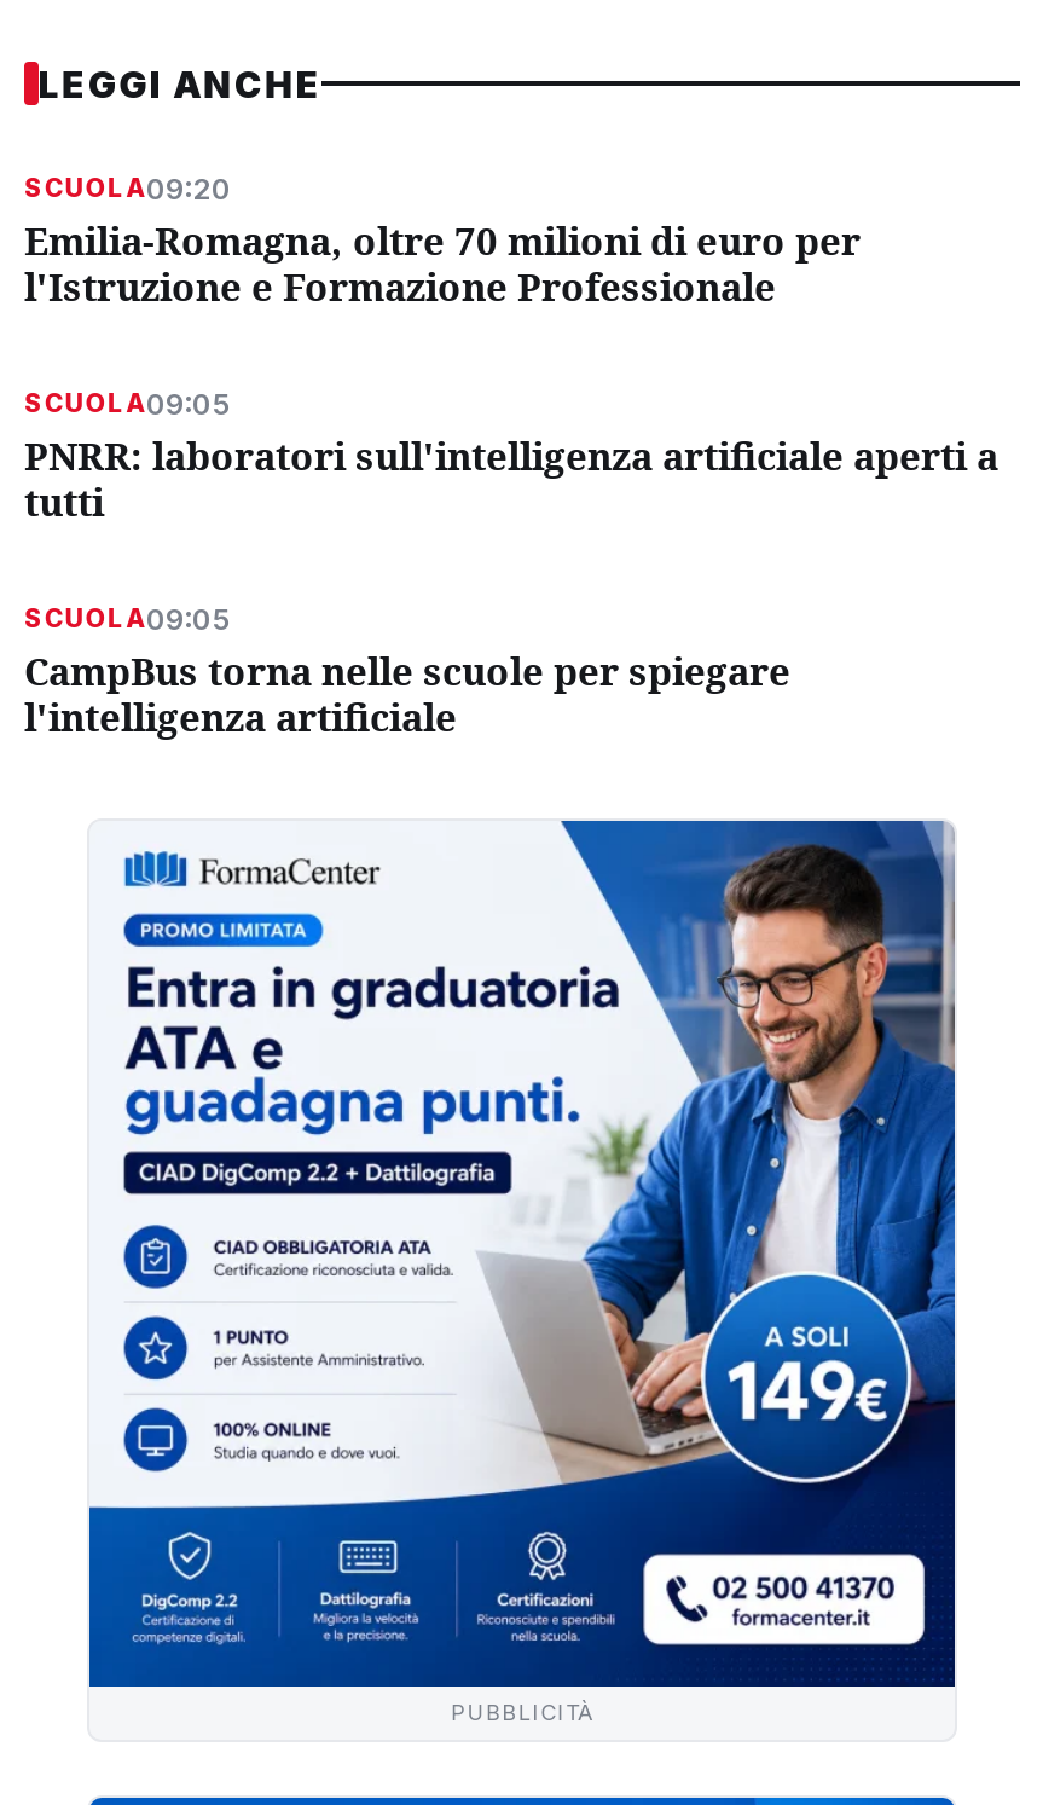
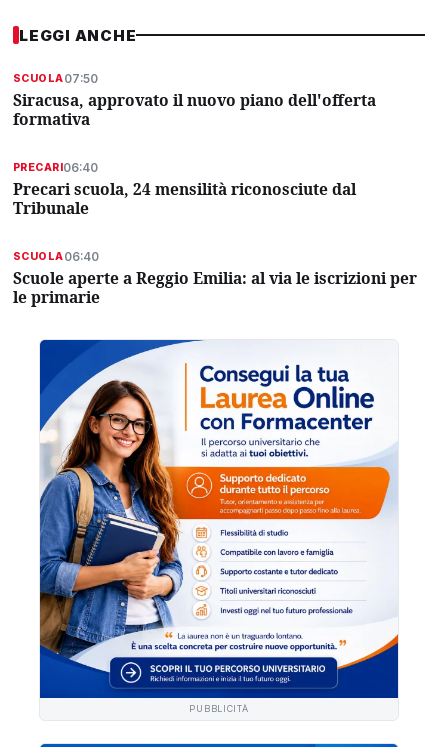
- SCUOLA09:20
- Emilia-Romagna, oltre 70 milioni di euro per
- l'Istruzione e Formazione Professionale
+ SCUOLA07:50
+ Siracusa, approvato il nuovo piano dell'offerta
+ formativa

- SCUOLA09:05
- PNRR: laboratori sull'intelligenza artificiale aperti a
- tutti
+ PRECARI06:40
+ Precari scuola, 24 mensilità riconosciute dal
+ Tribunale

- SCUOLA09:05
- CampBus torna nelle scuole per spiegare
- l'intelligenza artificiale
+ SCUOLA06:40
+ Scuole aperte a Reggio Emilia: al via le iscrizioni per
+ le primarie

- [image]
+ [image]
